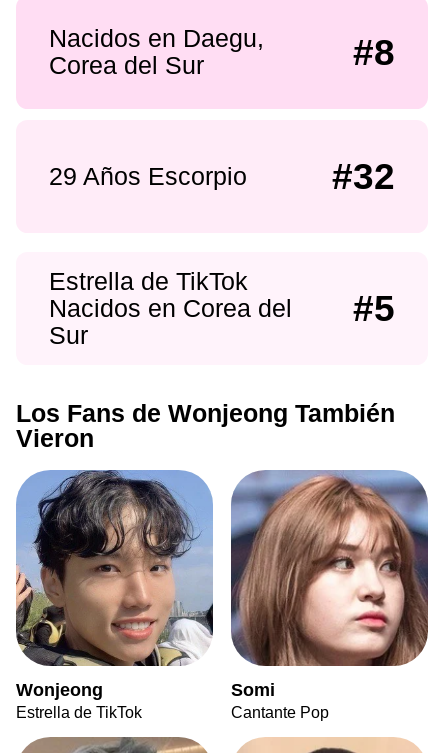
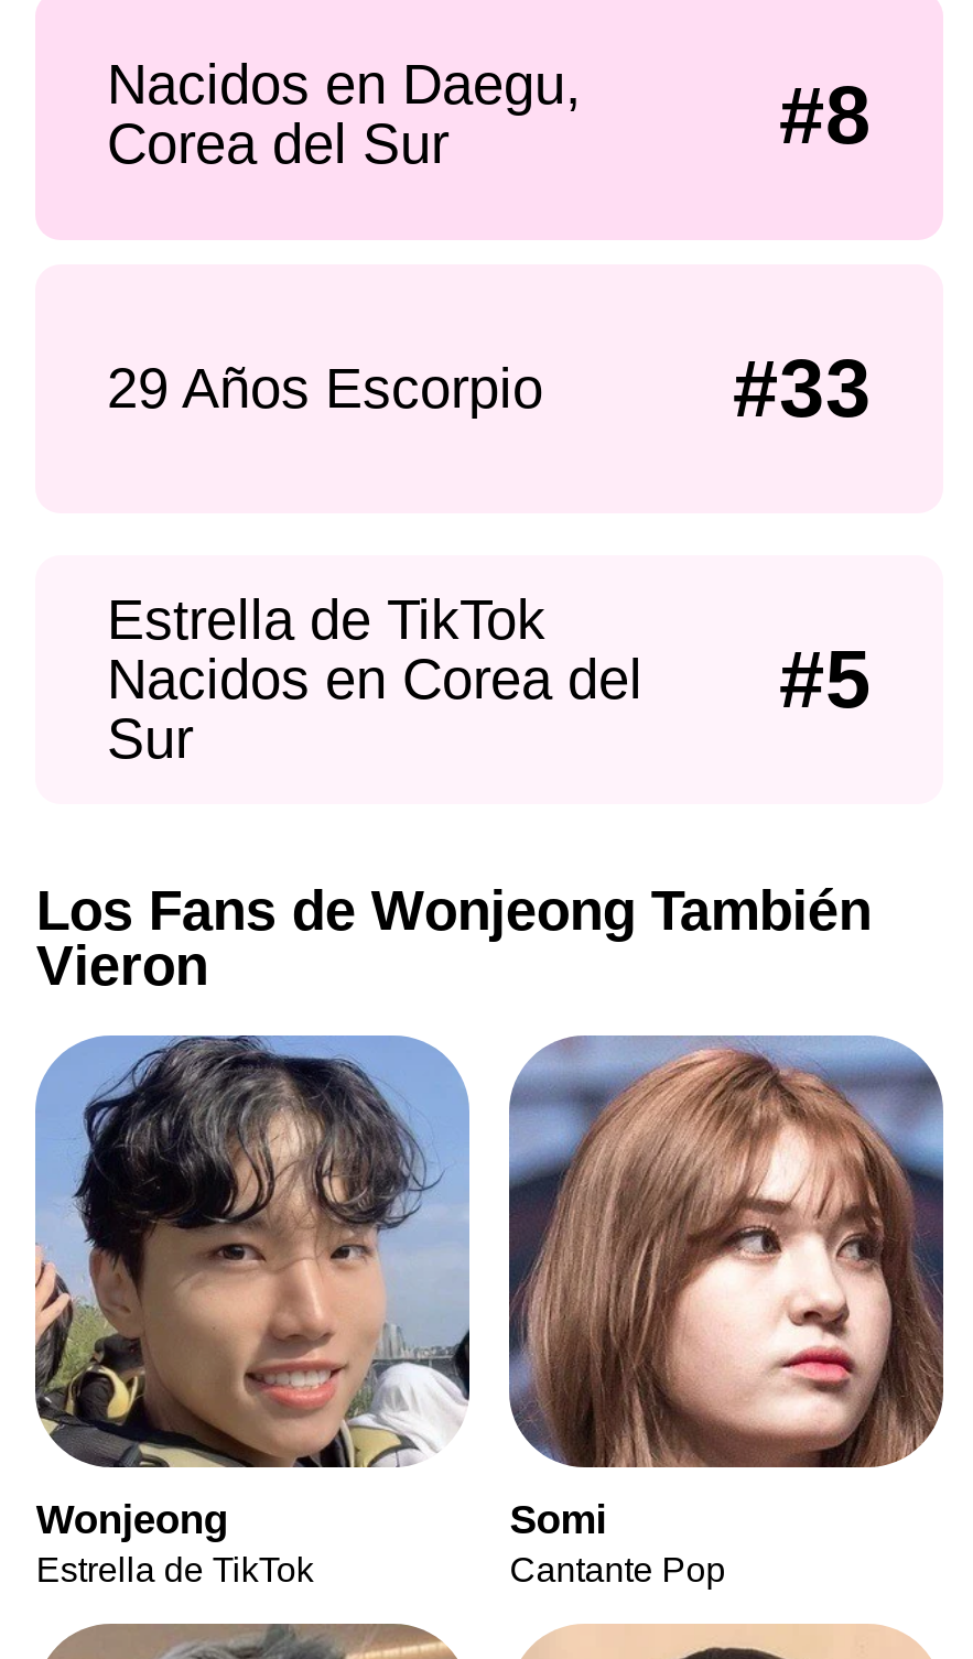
- #32
+ #33
